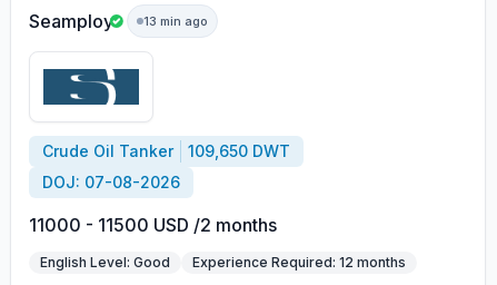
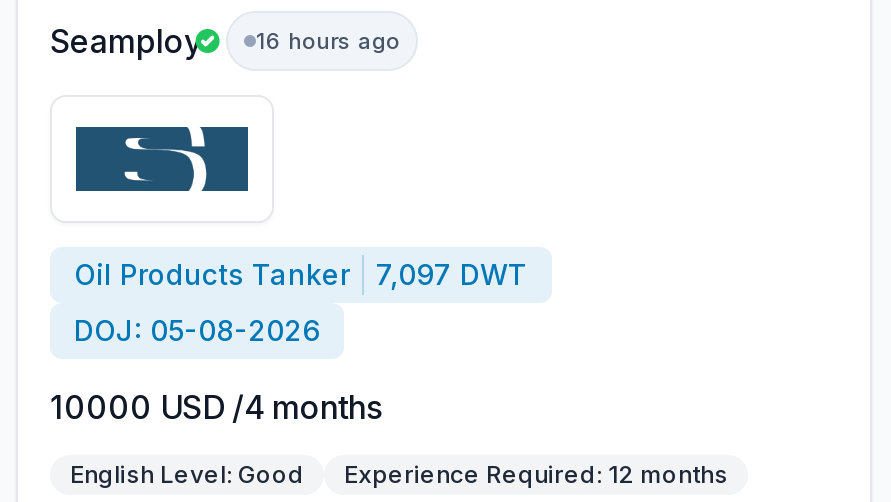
- Seamploy 13 min ago
+ Seamploy 16 hours ago

- Crude Oil Tanker
- 109,650 DWT
+ Oil Products Tanker
+ 7,097 DWT

- DOJ: 07-08-2026
+ DOJ: 05-08-2026

- 11000 - 11500 USD /2 months
+ 10000 USD /4 months
